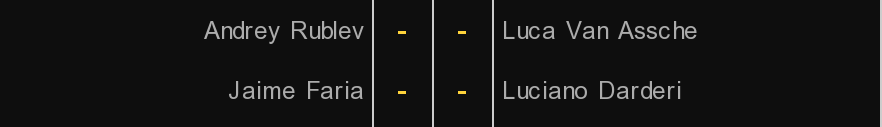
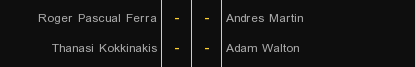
- Andrey Rublev
+ Roger Pascual Ferra

- Luca Van Assche
+ Andres Martin

- Jaime Faria
+ Thanasi Kokkinakis

- Luciano Darderi
+ Adam Walton
